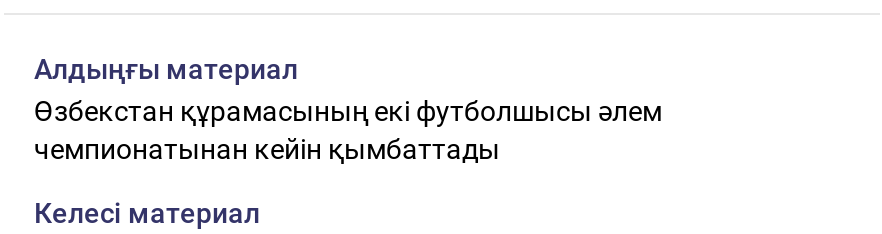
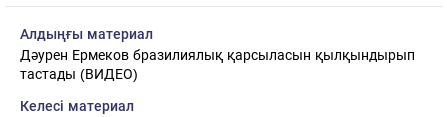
- Өзбекстан құрамасының екі футболшысы әлем
- чемпионатынан кейін қымбаттады
+ Дәурен Ермеков бразилиялық қарсыласын қылқындырып
+ тастады (ВИДЕО)
